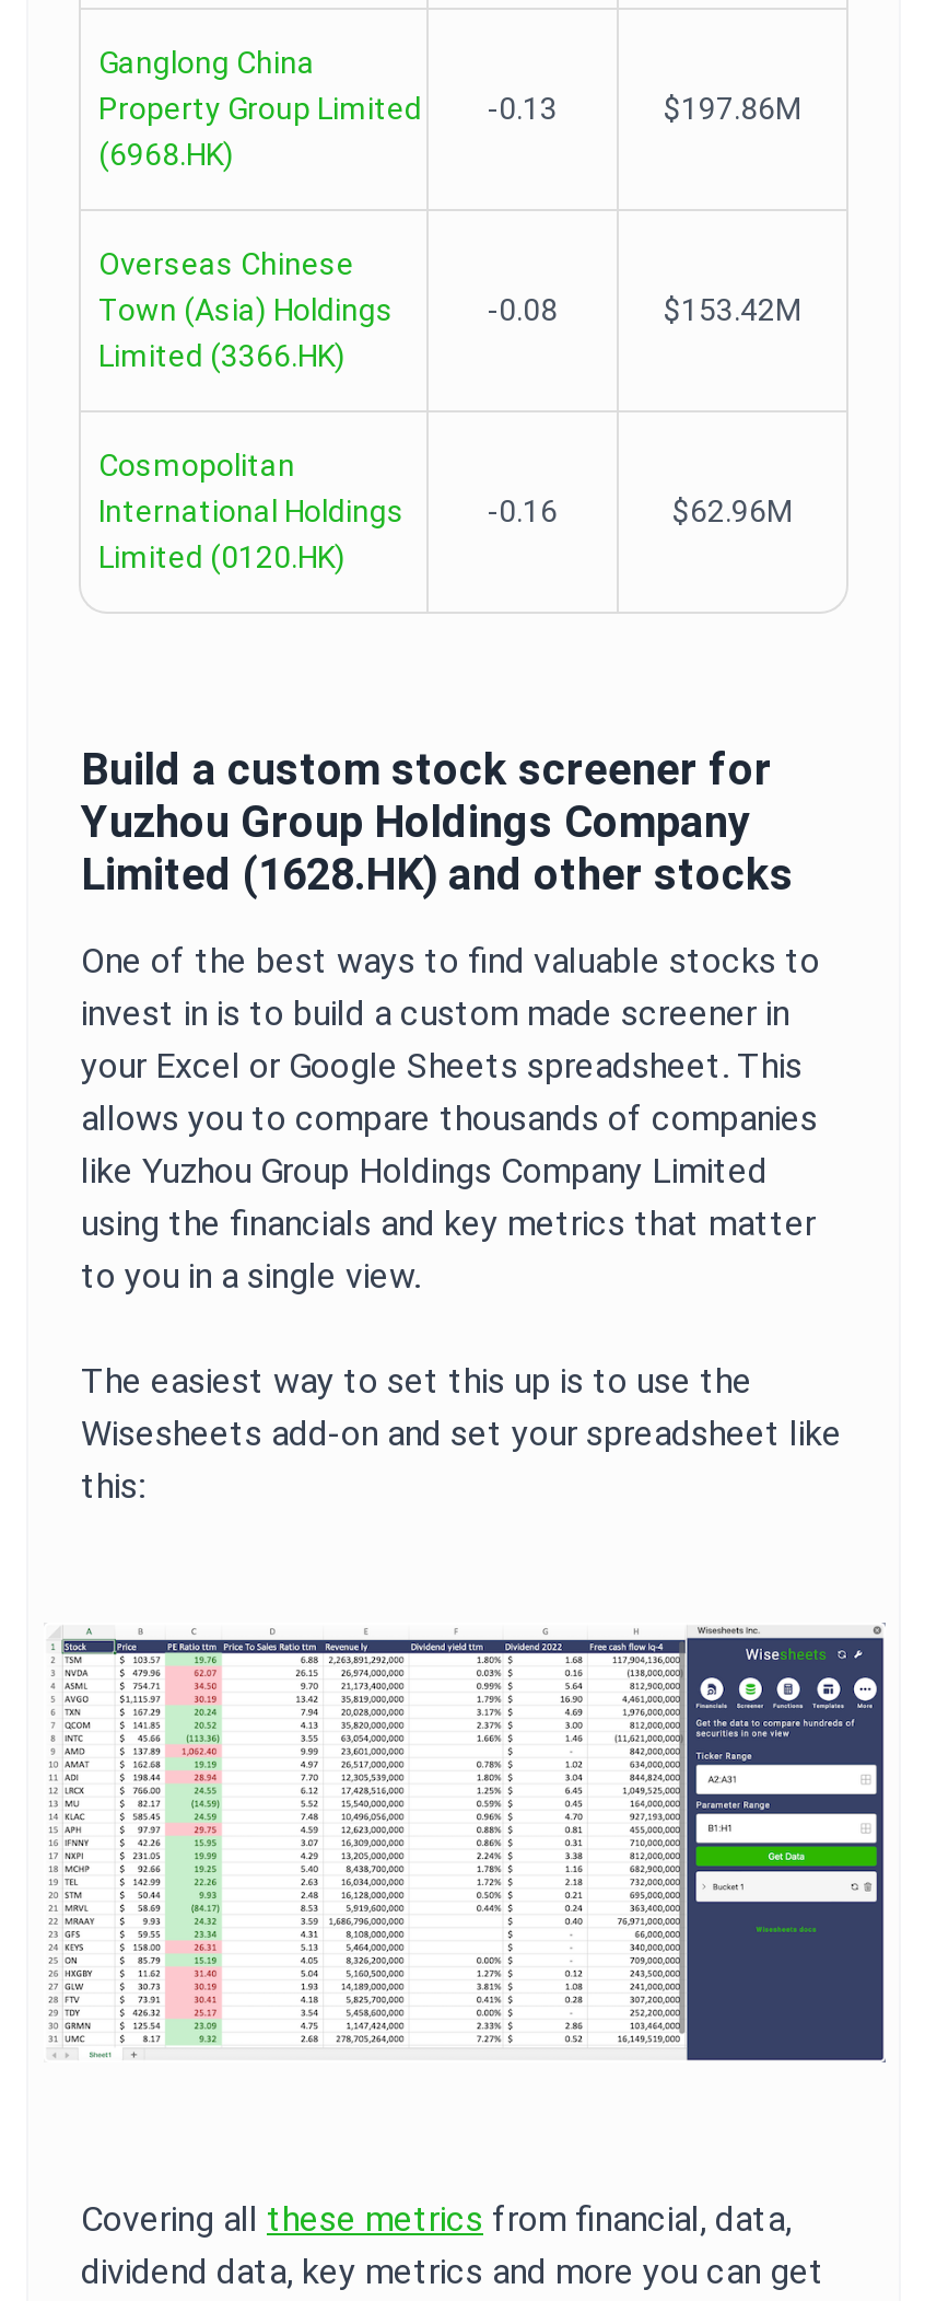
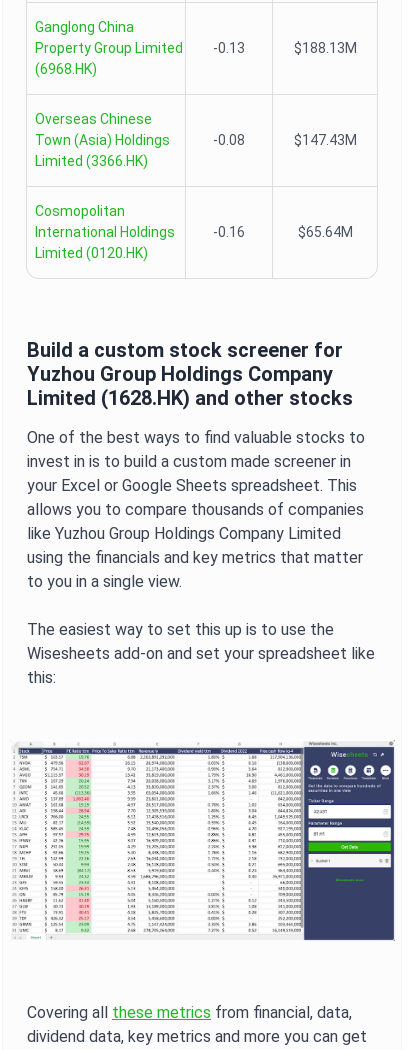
- $197.86M
+ $188.13M

- $153.42M
+ $147.43M

- $62.96M
+ $65.64M
